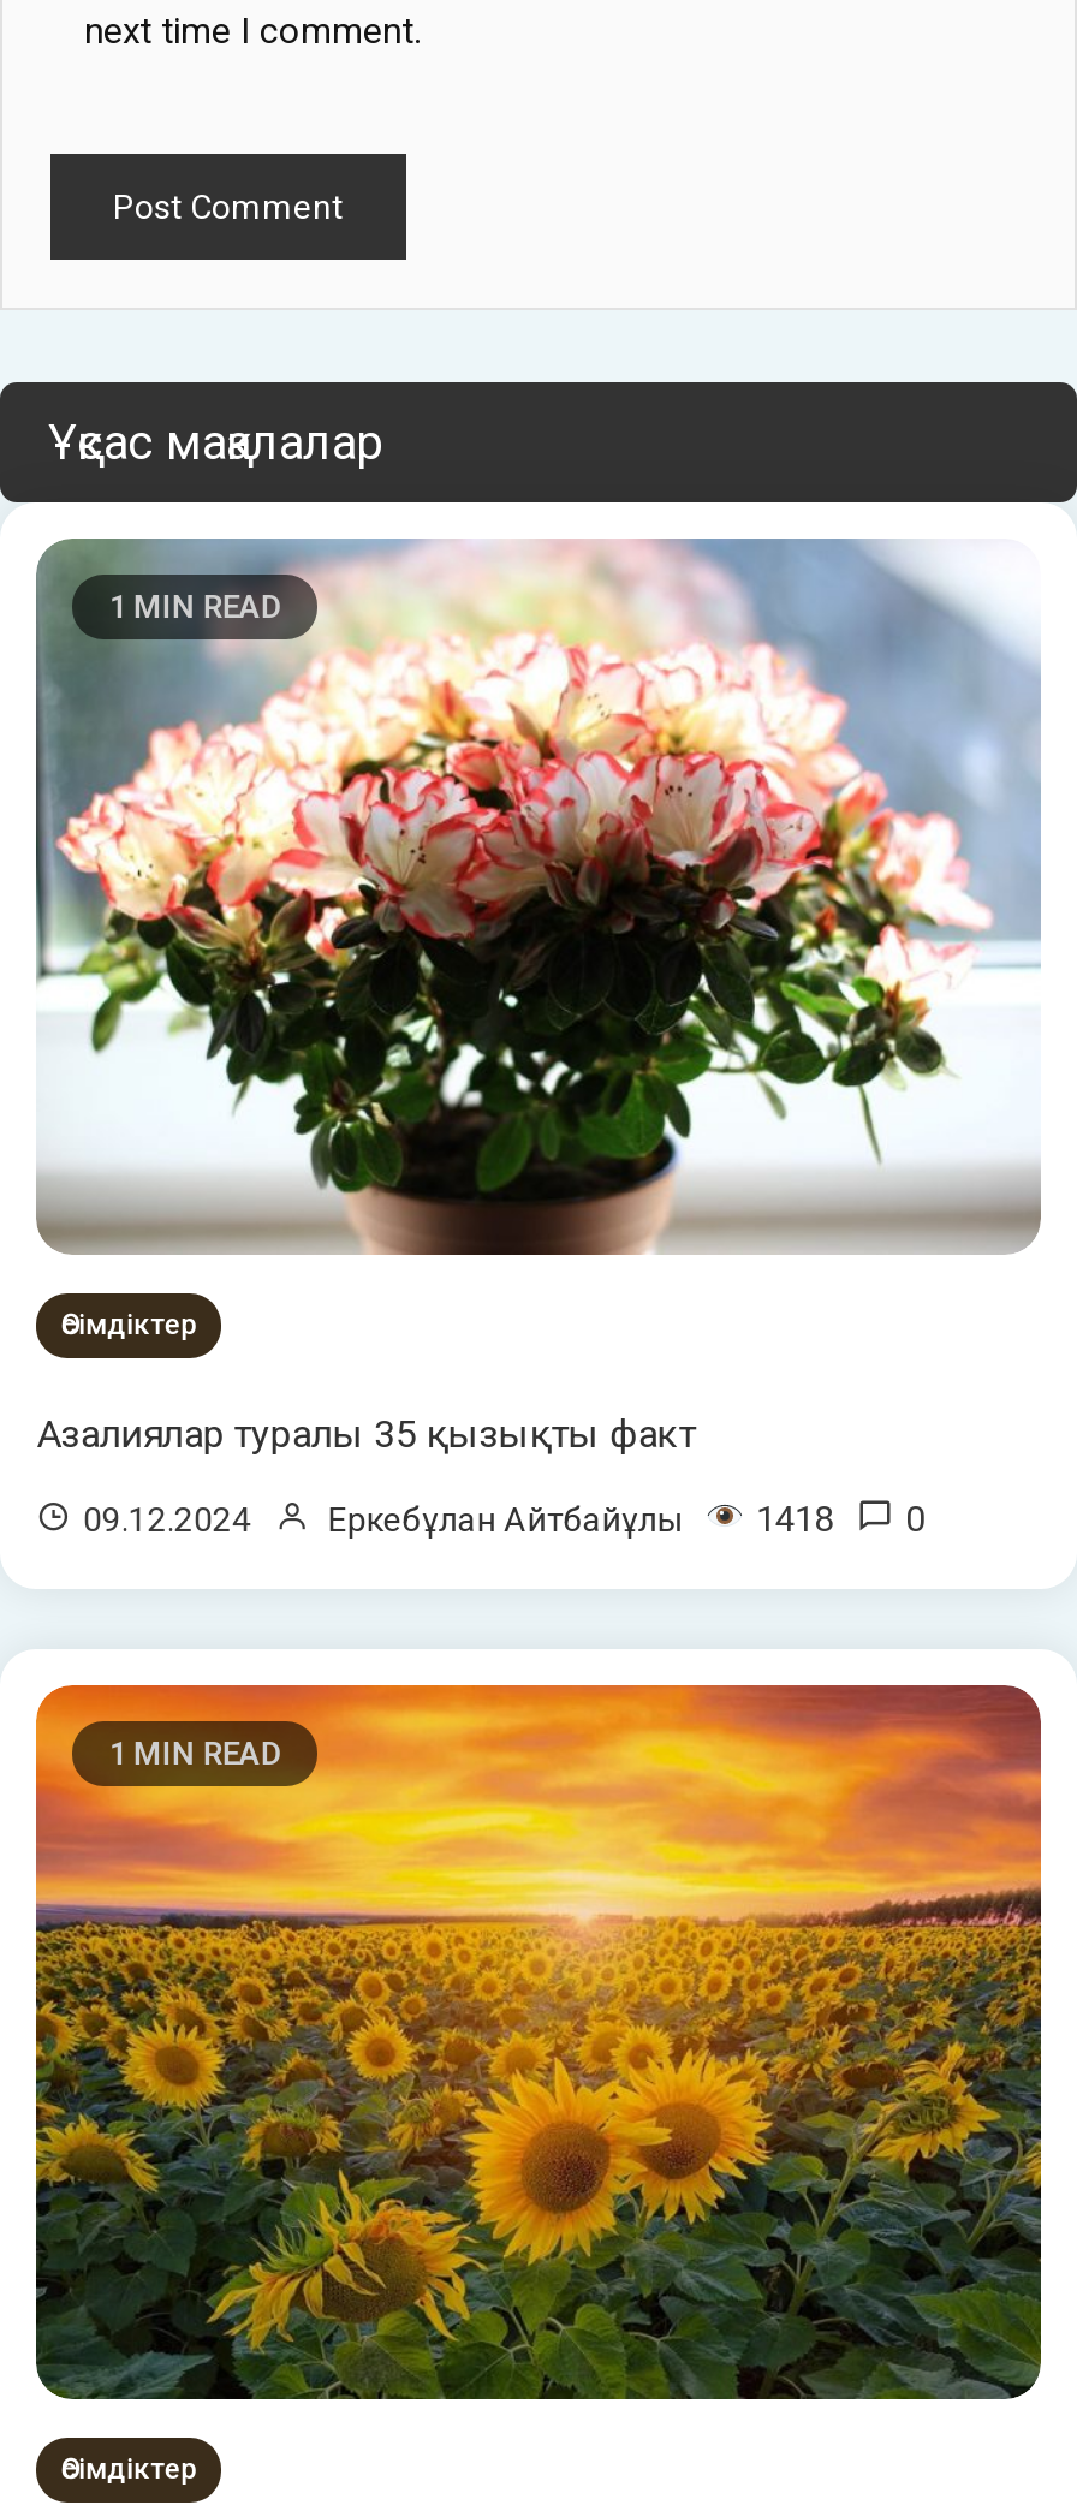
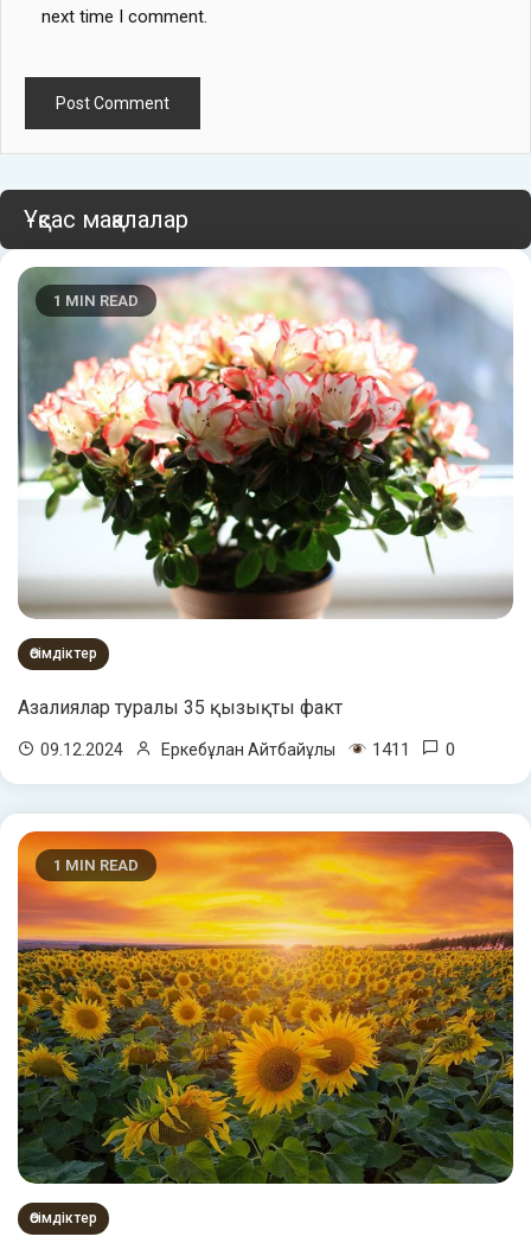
- 09.12.2024 Еркебұлан Айтбайұлы 1418 0
+ 09.12.2024 Еркебұлан Айтбайұлы 1411 0
